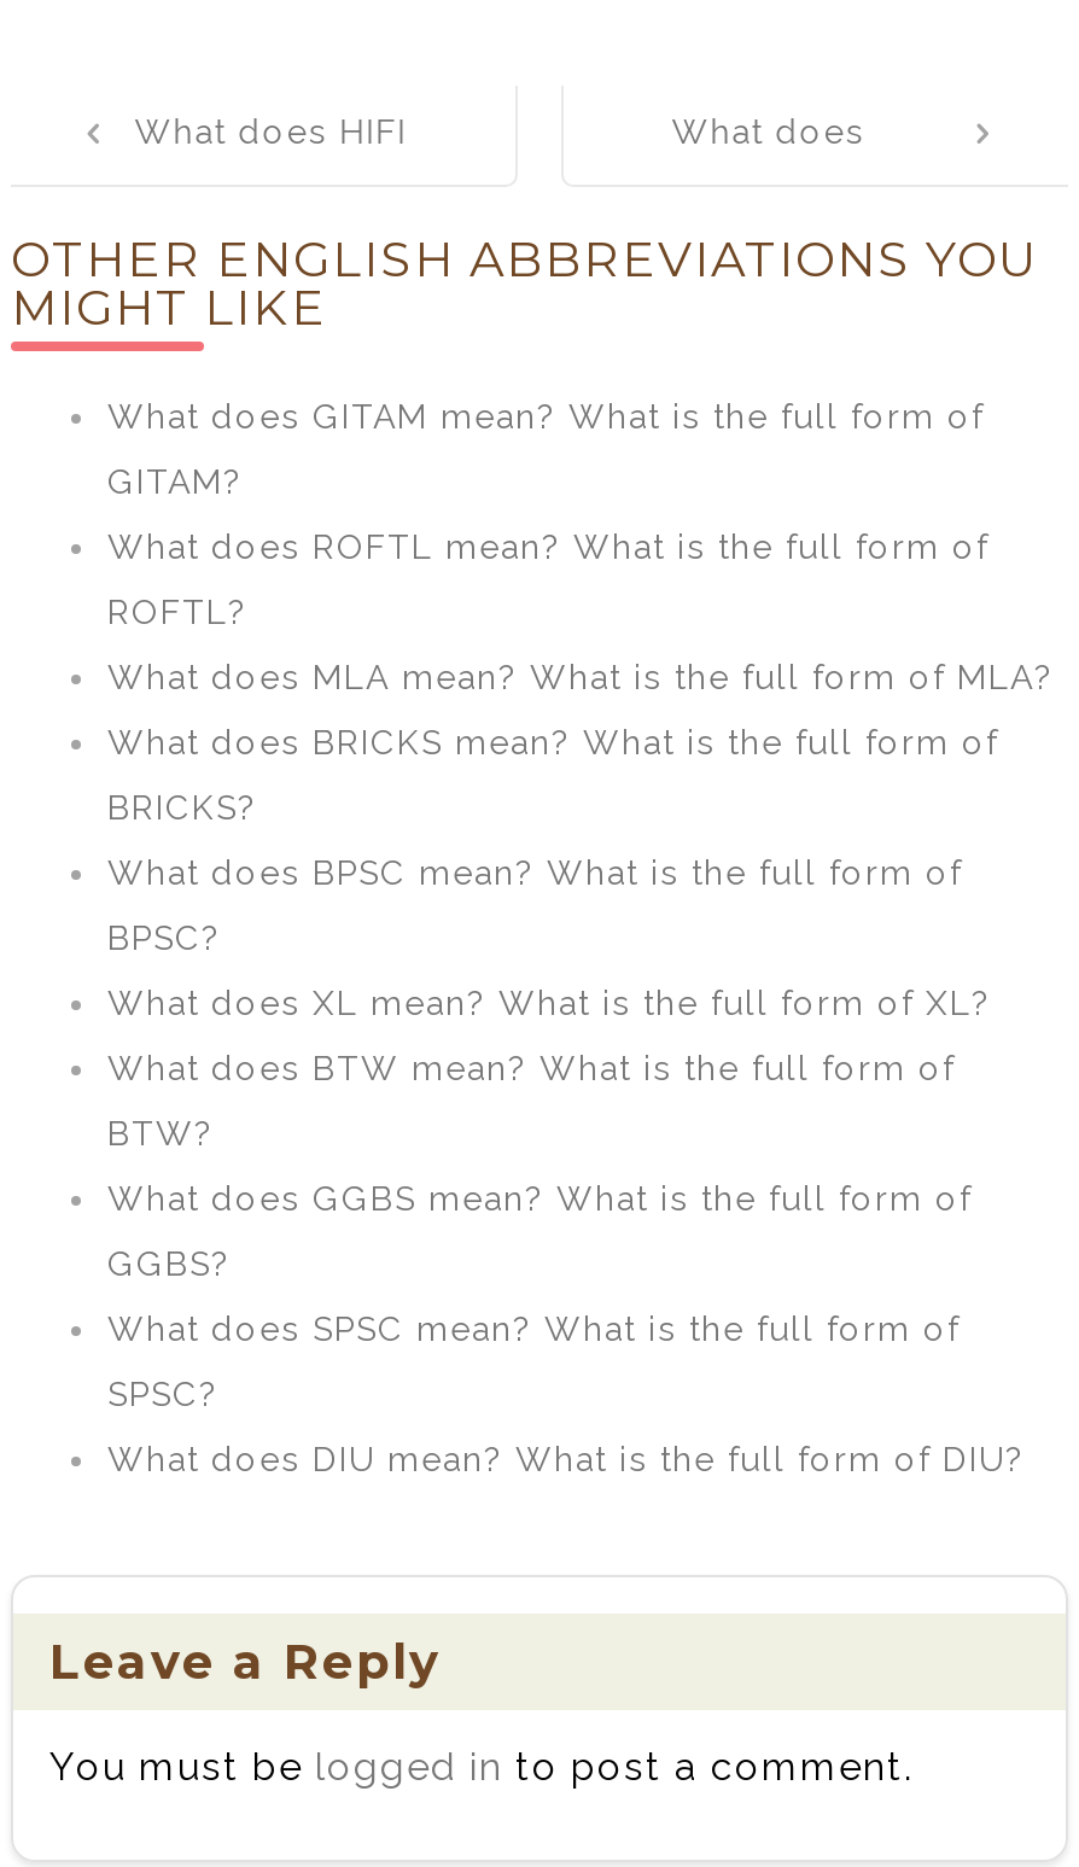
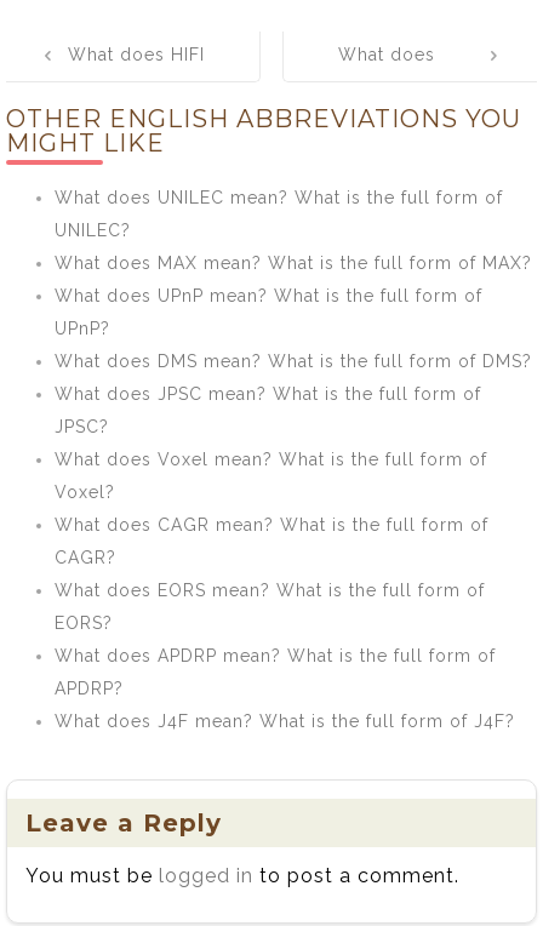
- What does GITAM mean? What is the full form of
+ What does UNILEC mean? What is the full form of

- GITAM?
+ UNILEC?

- What does ROFTL mean? What is the full form of
+ What does MAX mean? What is the full form of MAX?

- ROFTL?
+ What does UPnP mean? What is the full form of

- What does MLA mean? What is the full form of MLA?
+ UPnP?

- What does BRICKS mean? What is the full form of
+ What does DMS mean? What is the full form of DMS?

- BRICKS?
+ What does JPSC mean? What is the full form of

- What does BPSC mean? What is the full form of
+ JPSC?

- BPSC?
+ What does Voxel mean? What is the full form of

- What does XL mean? What is the full form of XL?
+ Voxel?

- What does BTW mean? What is the full form of
+ What does CAGR mean? What is the full form of

- BTW?
+ CAGR?

- What does GGBS mean? What is the full form of
+ What does EORS mean? What is the full form of

- GGBS?
+ EORS?

- What does SPSC mean? What is the full form of
+ What does APDRP mean? What is the full form of

- SPSC?
+ APDRP?

- What does DIU mean? What is the full form of DIU?
+ What does J4F mean? What is the full form of J4F?
